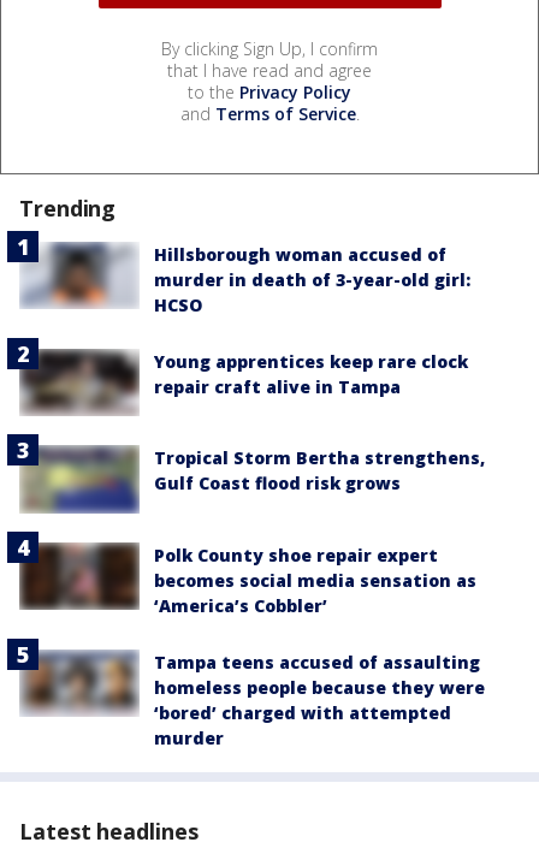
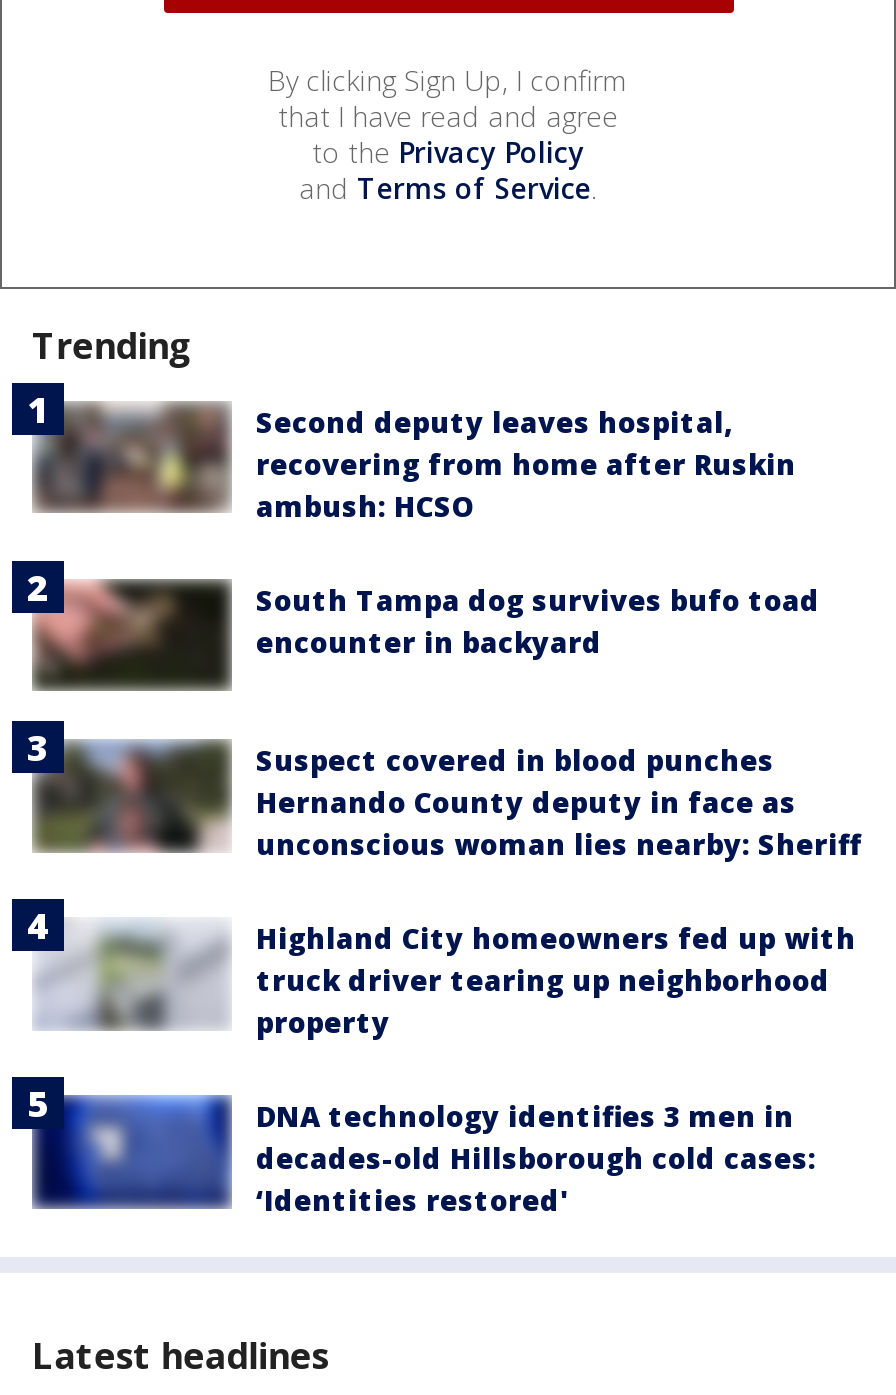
- [image]
- Hillsborough woman accused of
- murder in death of 3-year-old girl:
- HCSO
+ [image]
+ Second deputy leaves hospital,
+ recovering from home after Ruskin
+ ambush: HCSO

- [image]
- Young apprentices keep rare clock
- repair craft alive in Tampa
+ [image]
+ South Tampa dog survives bufo toad
+ encounter in backyard

- [image]
- Tropical Storm Bertha strengthens,
- Gulf Coast flood risk grows
+ [image]
+ Suspect covered in blood punches
+ Hernando County deputy in face as
+ unconscious woman lies nearby: Sheriff

- [image]
- Polk County shoe repair expert
- becomes social media sensation as
- ‘America’s Cobbler’
+ [image]
+ Highland City homeowners fed up with
+ truck driver tearing up neighborhood
+ property

- [image]
- Tampa teens accused of assaulting
- homeless people because they were
- ‘bored’ charged with attempted
- murder
+ [image]
+ DNA technology identifies 3 men in
+ decades-old Hillsborough cold cases:
+ ‘Identities restored'
